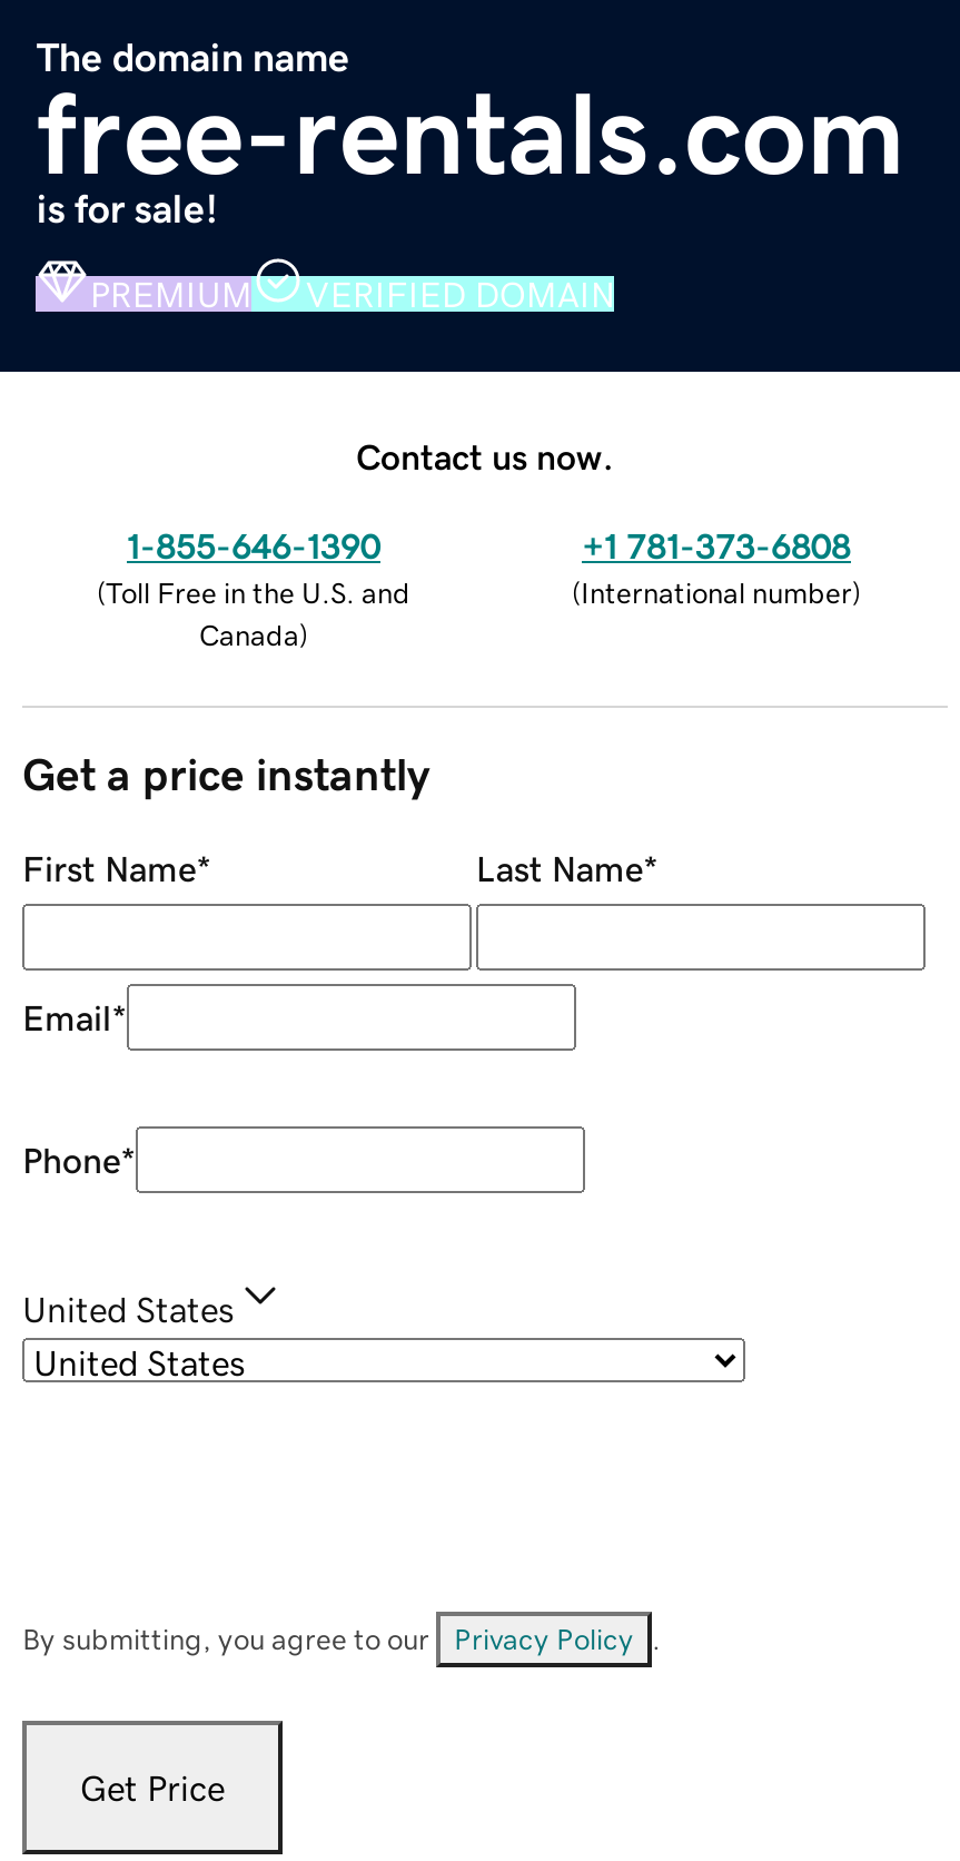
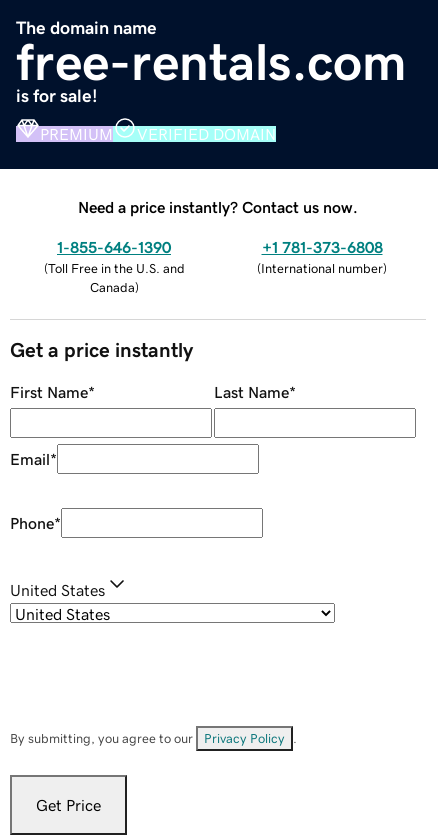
- Contact us now.
+ Need a price instantly? Contact us now.
